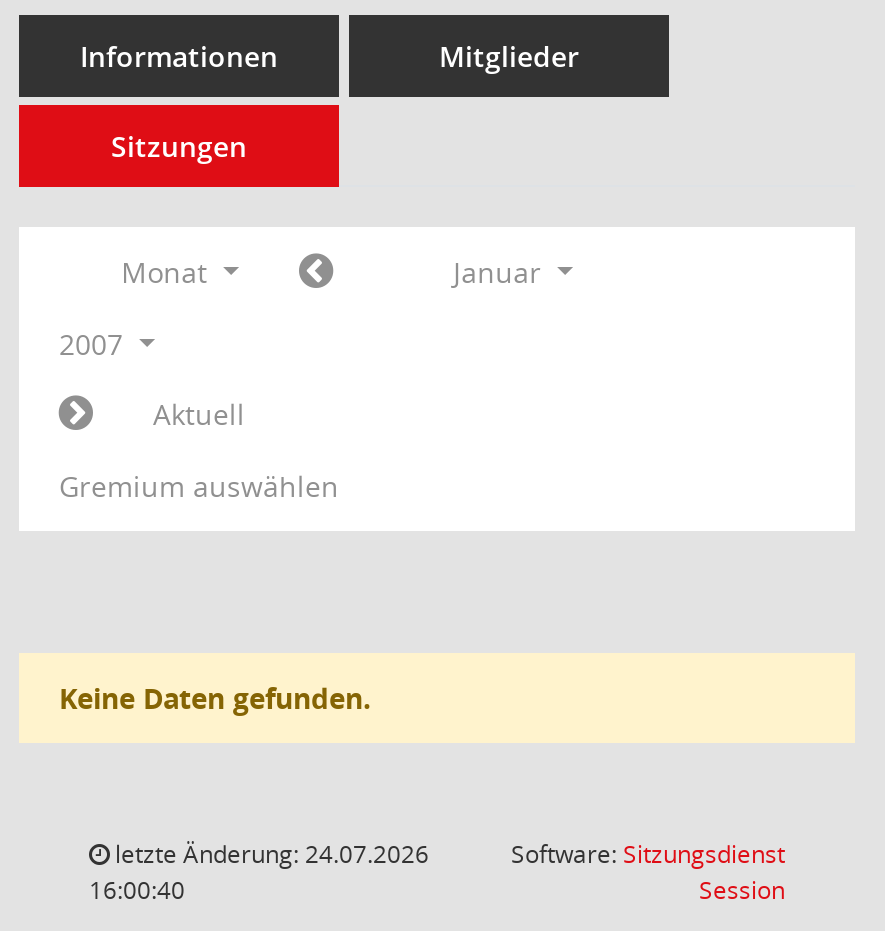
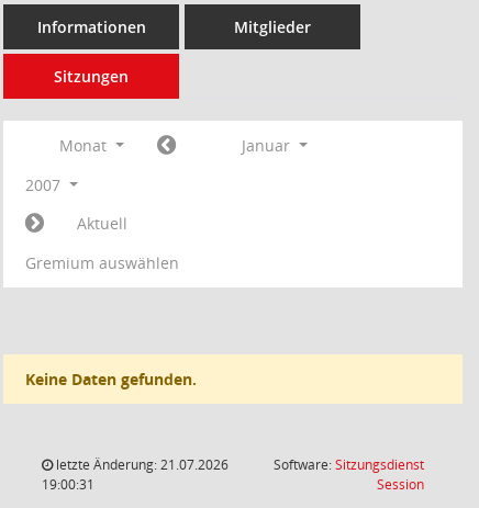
- letzte Änderung: 24.07.2026
+ letzte Änderung: 21.07.2026

- 16:00:40
+ 19:00:31
